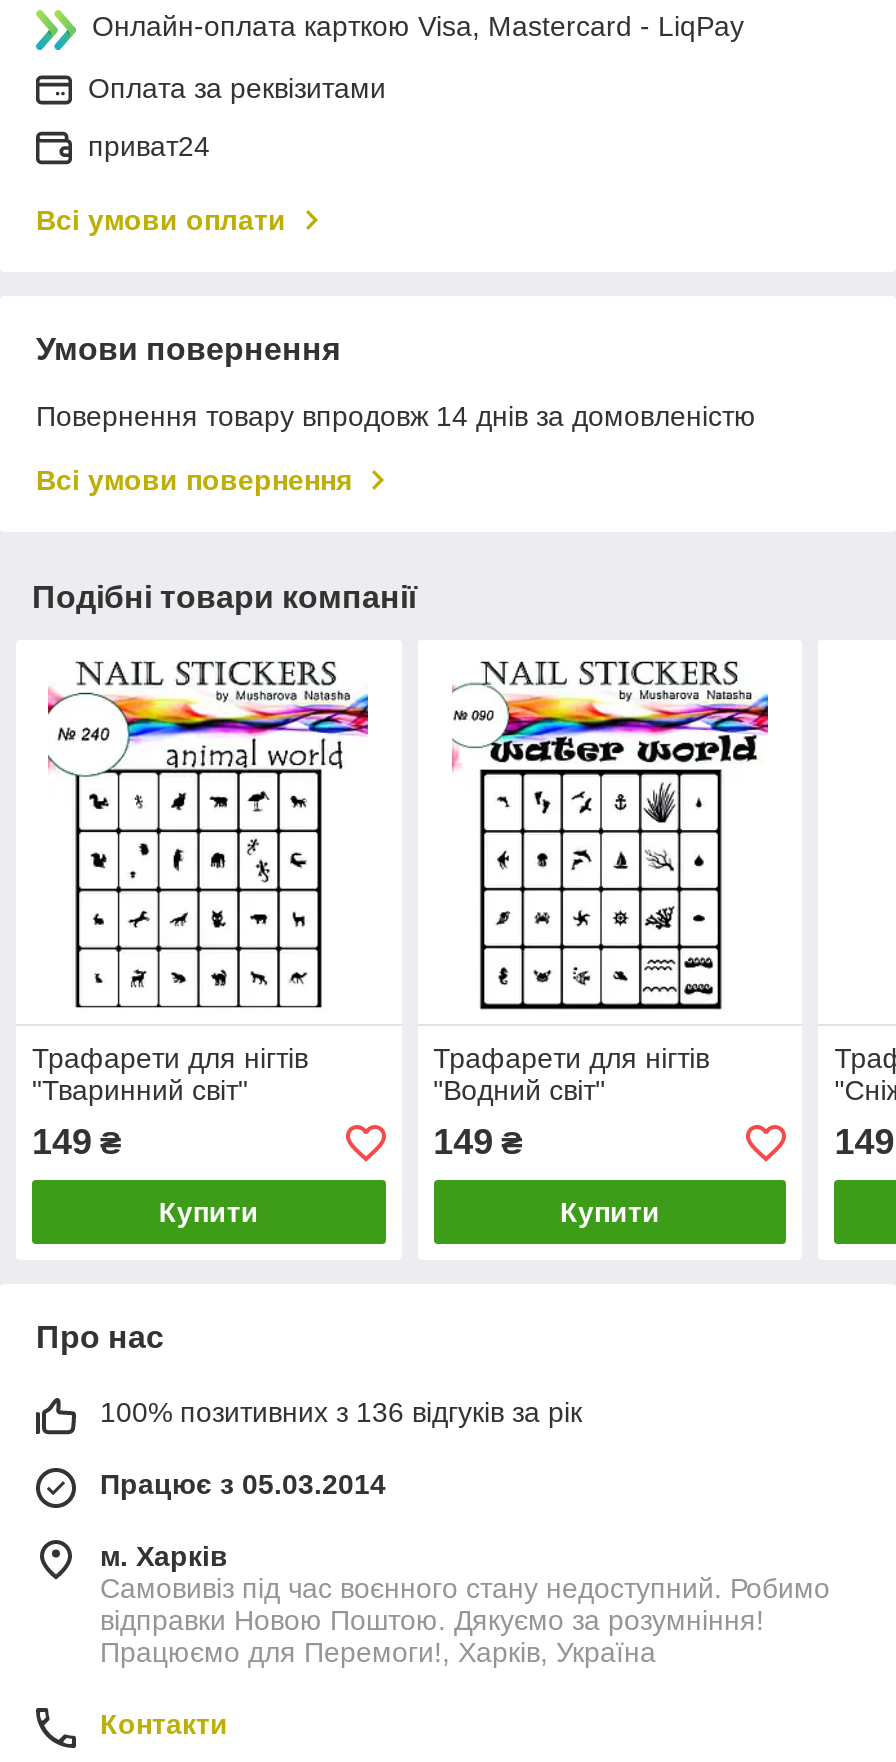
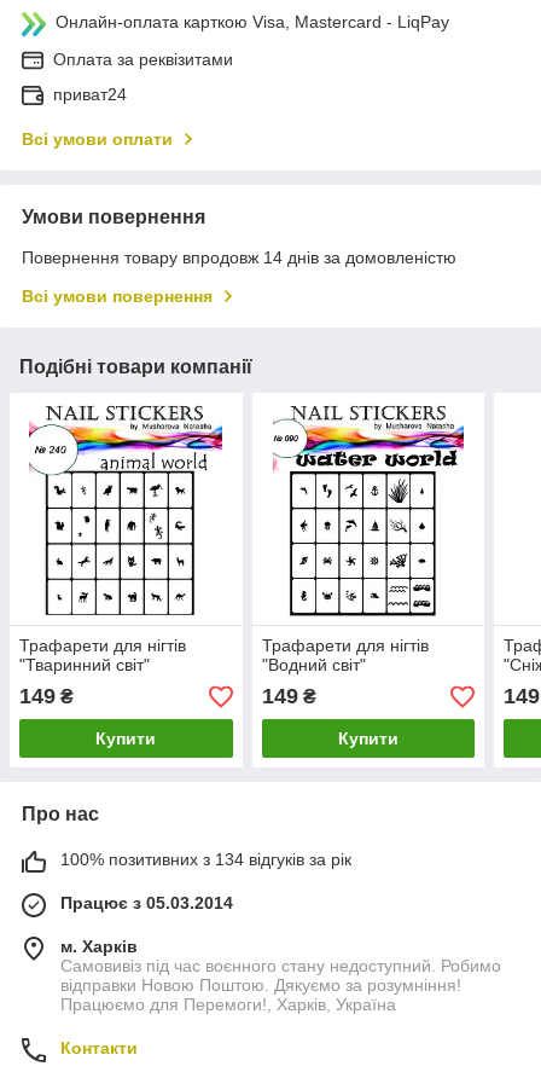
- 100% позитивних з 136 відгуків за рік
+ 100% позитивних з 134 відгуків за рік
